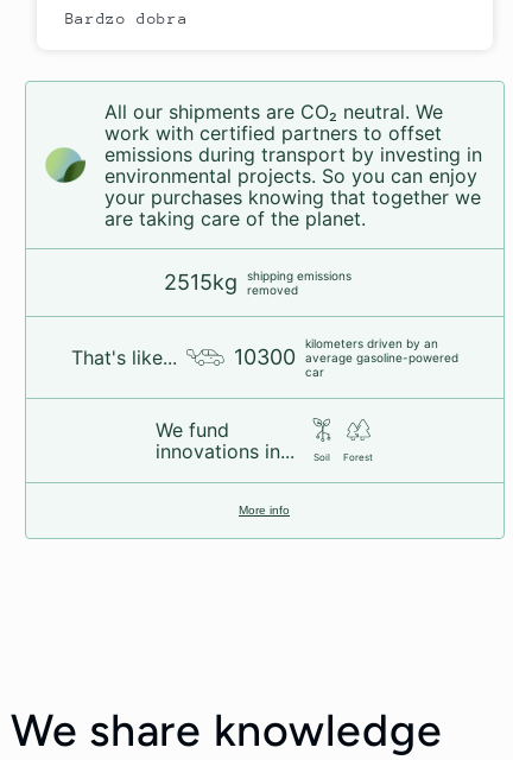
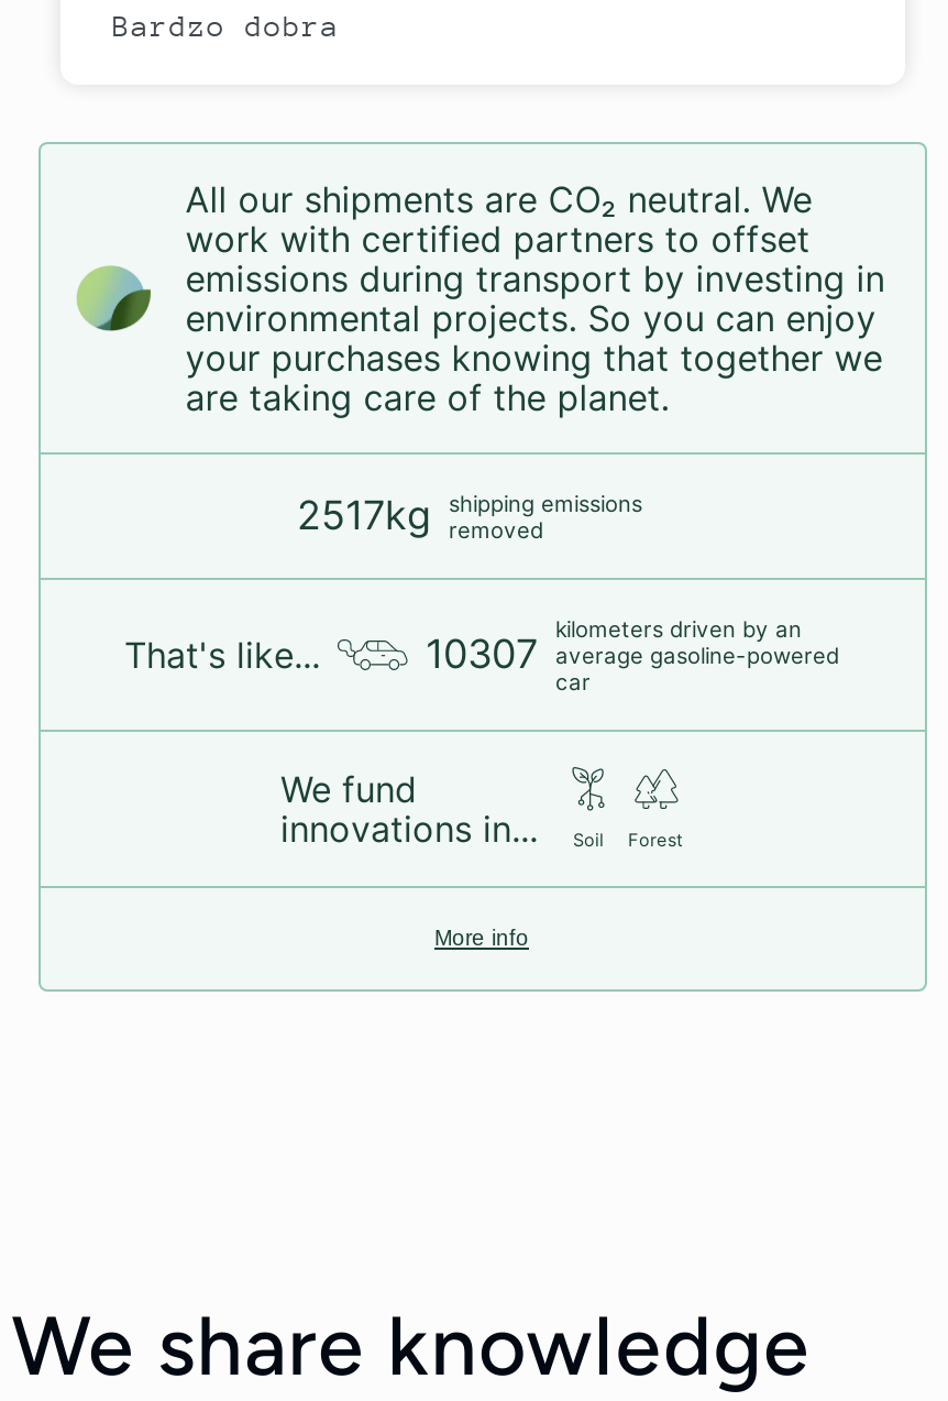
- 2515kg shipping emissions removed
+ 2517kg shipping emissions removed

- 10300 average gasoline-powered
+ 10307 average gasoline-powered
